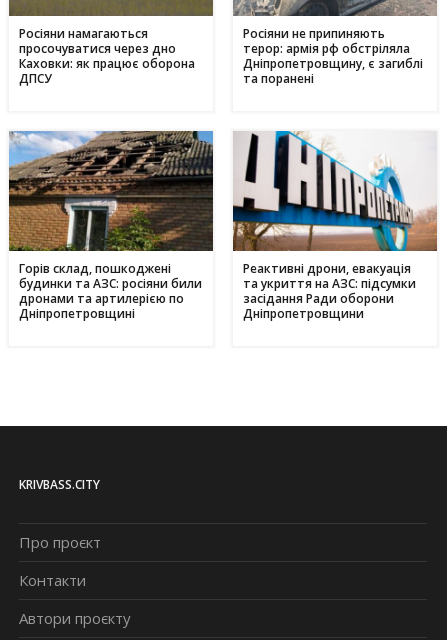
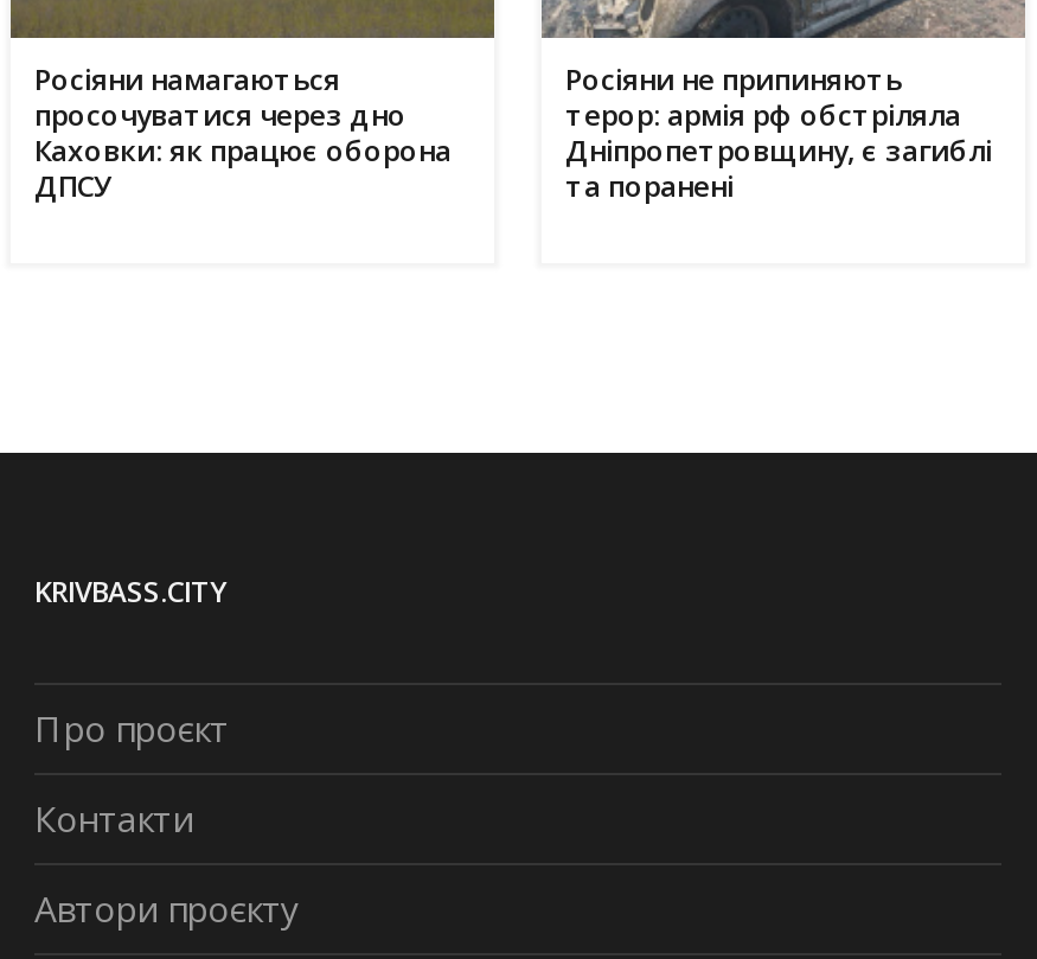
- [image]
- Горів склад, пошкоджені
- будинки та АЗС: росіяни били
- дронами та артилерією по
- Дніпропетровщині

- [image]
- Реактивні дрони, евакуація
- та укриття на АЗС: підсумки
- засідання Ради оборони
- Дніпропетровщини
